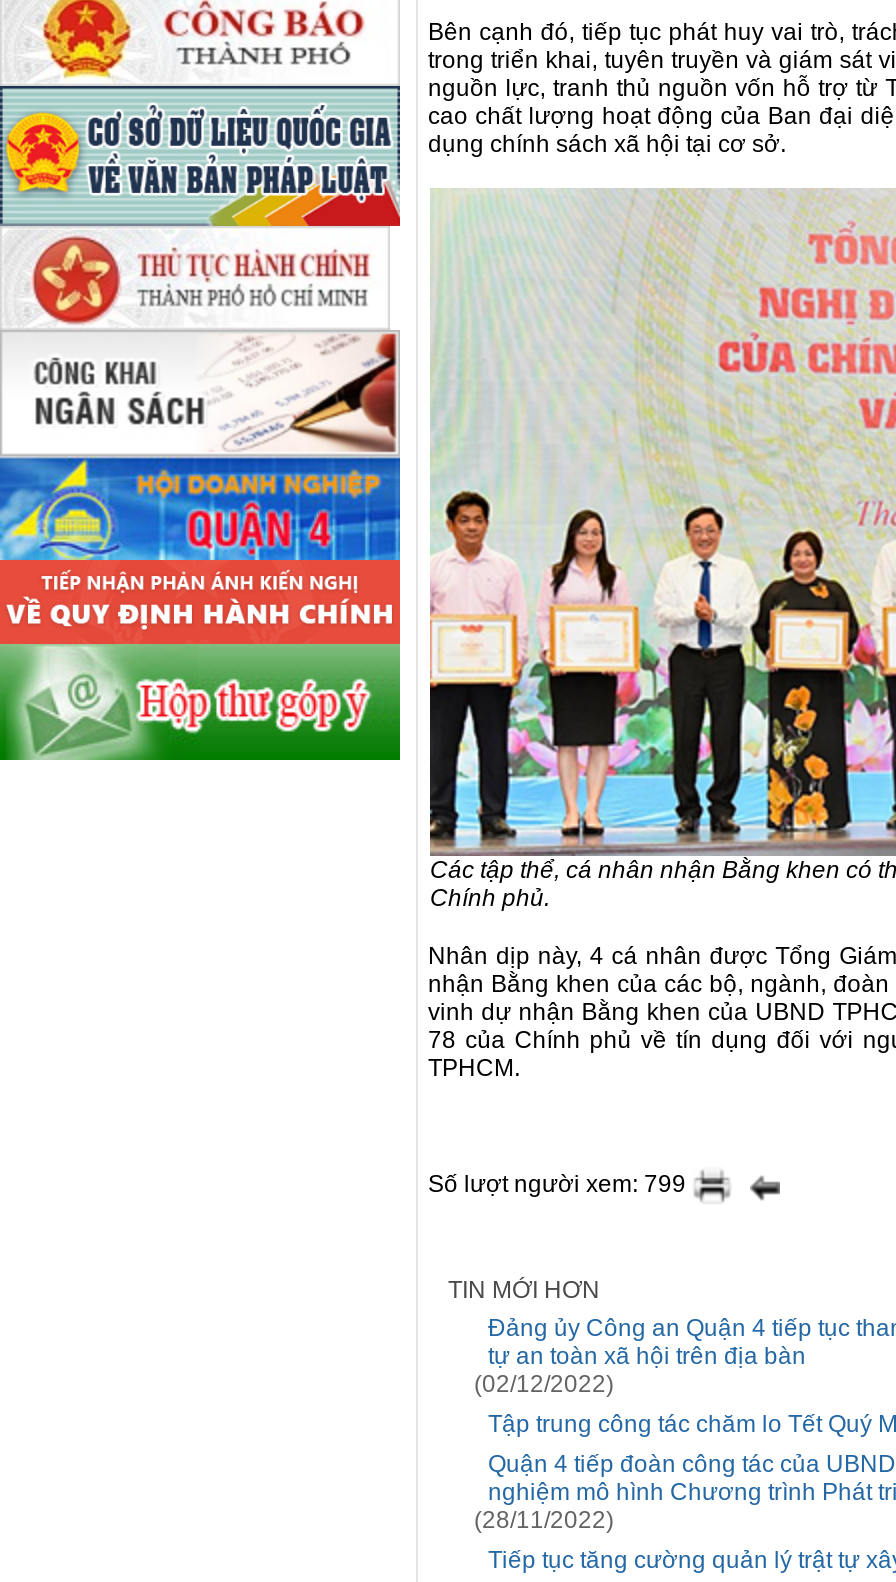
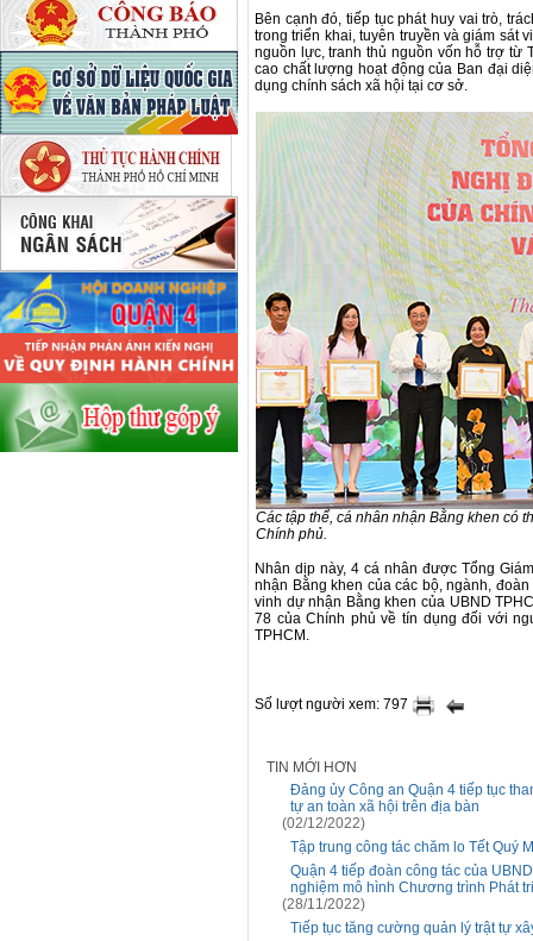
- Số lượt người xem: 799
+ Số lượt người xem: 797
